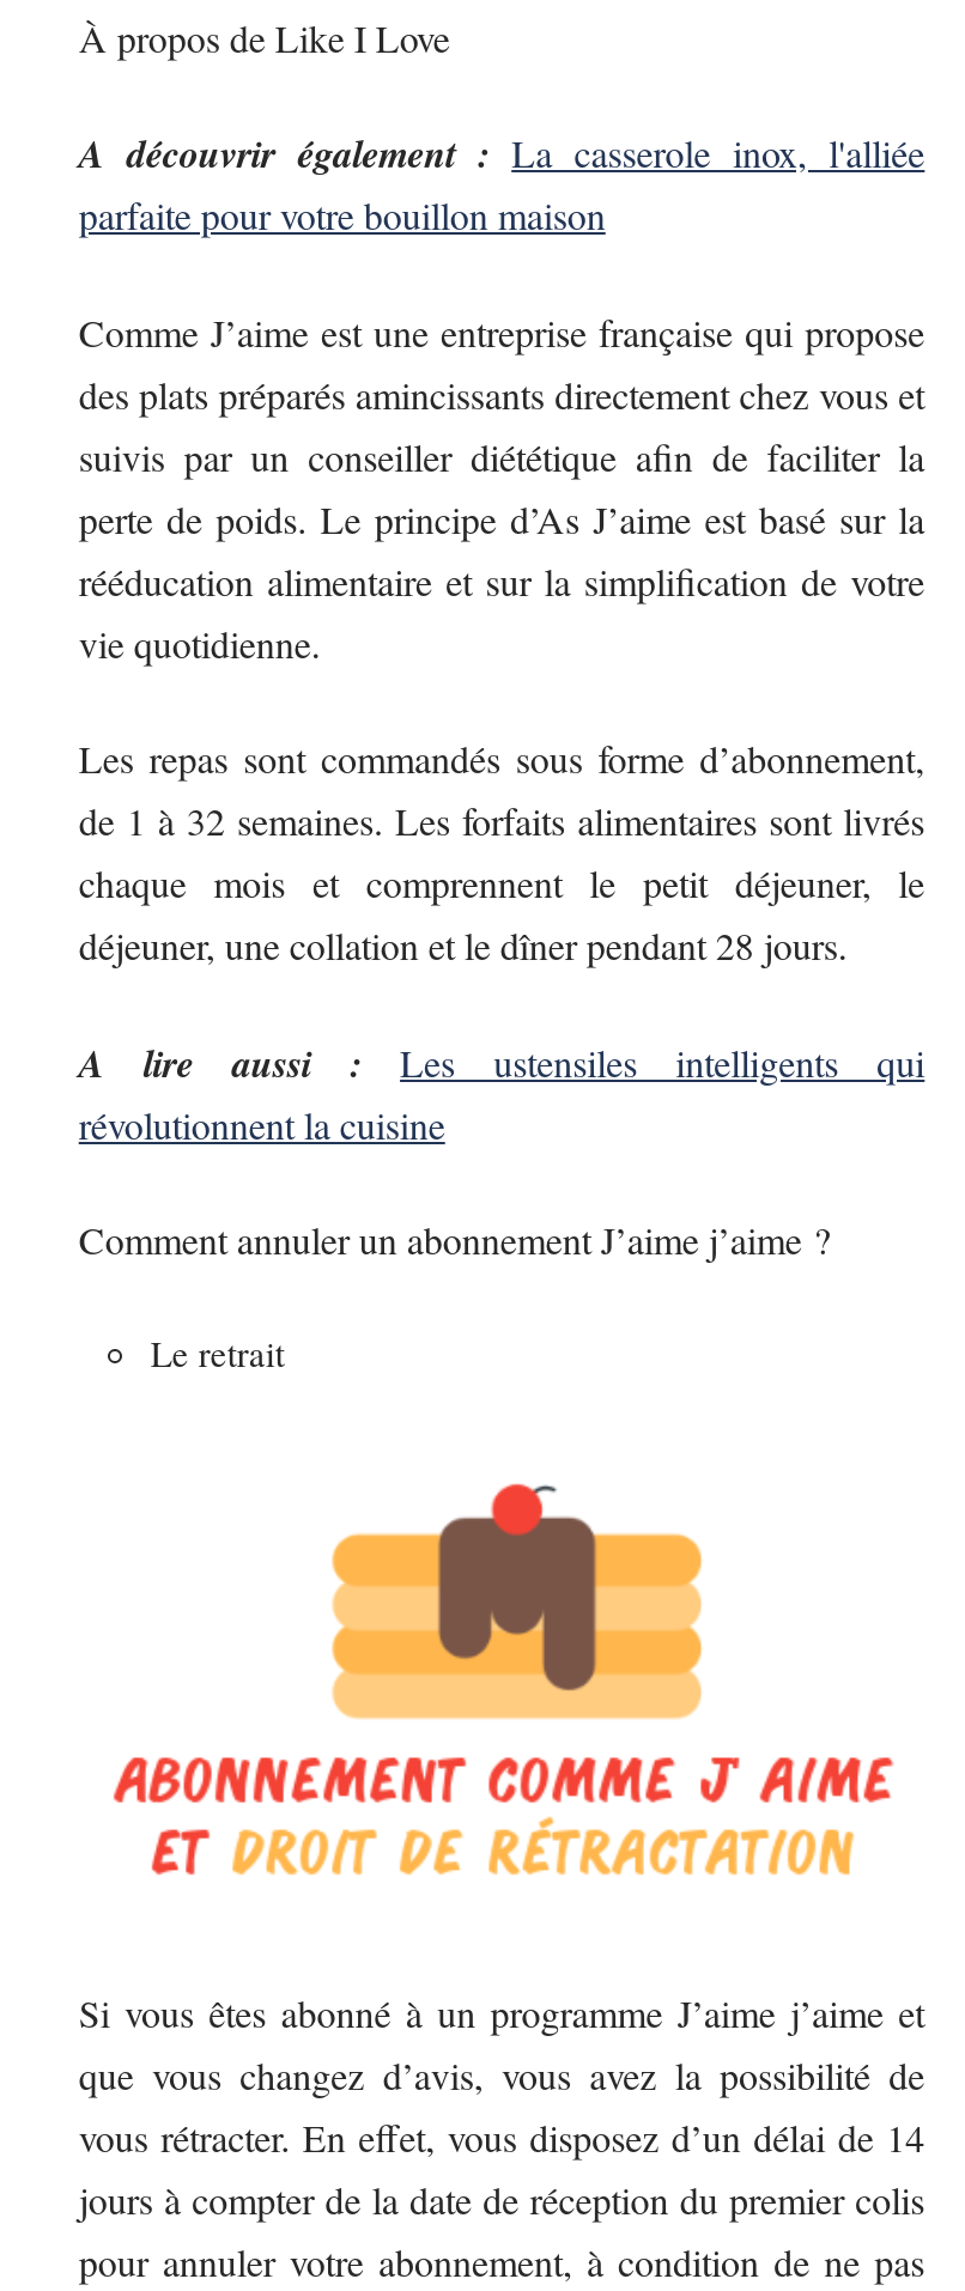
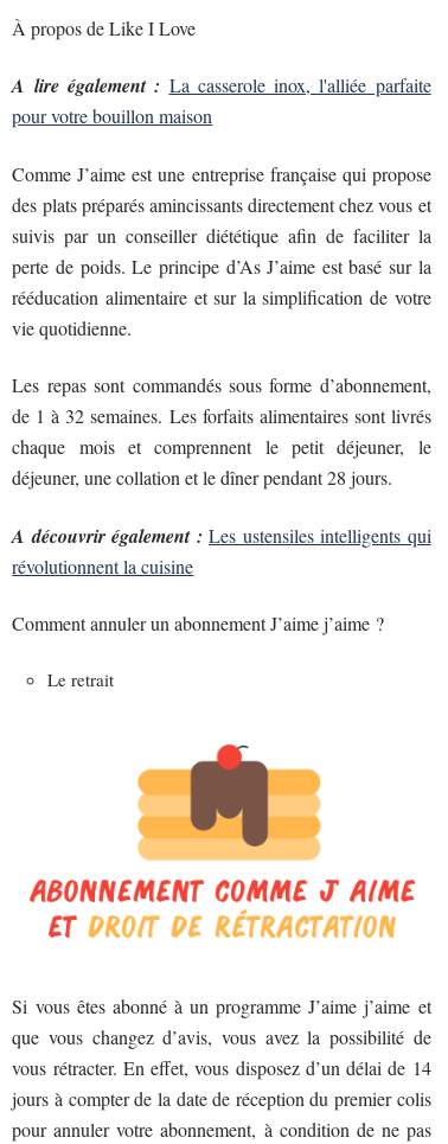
- A découvrir également : La casserole inox, l'alliée
- parfaite pour votre bouillon maison
+ A lire également : La casserole inox, l'alliée parfaite
+ pour votre bouillon maison

- A lire aussi :
- Les ustensiles intelligents qui
+ A découvrir également : Les ustensiles intelligents qui
